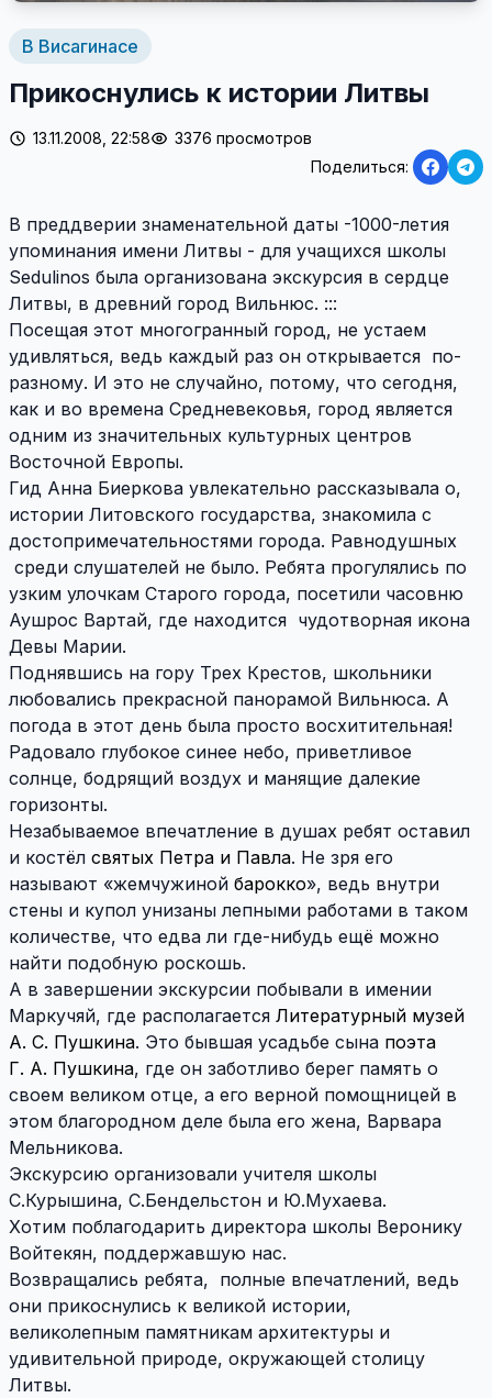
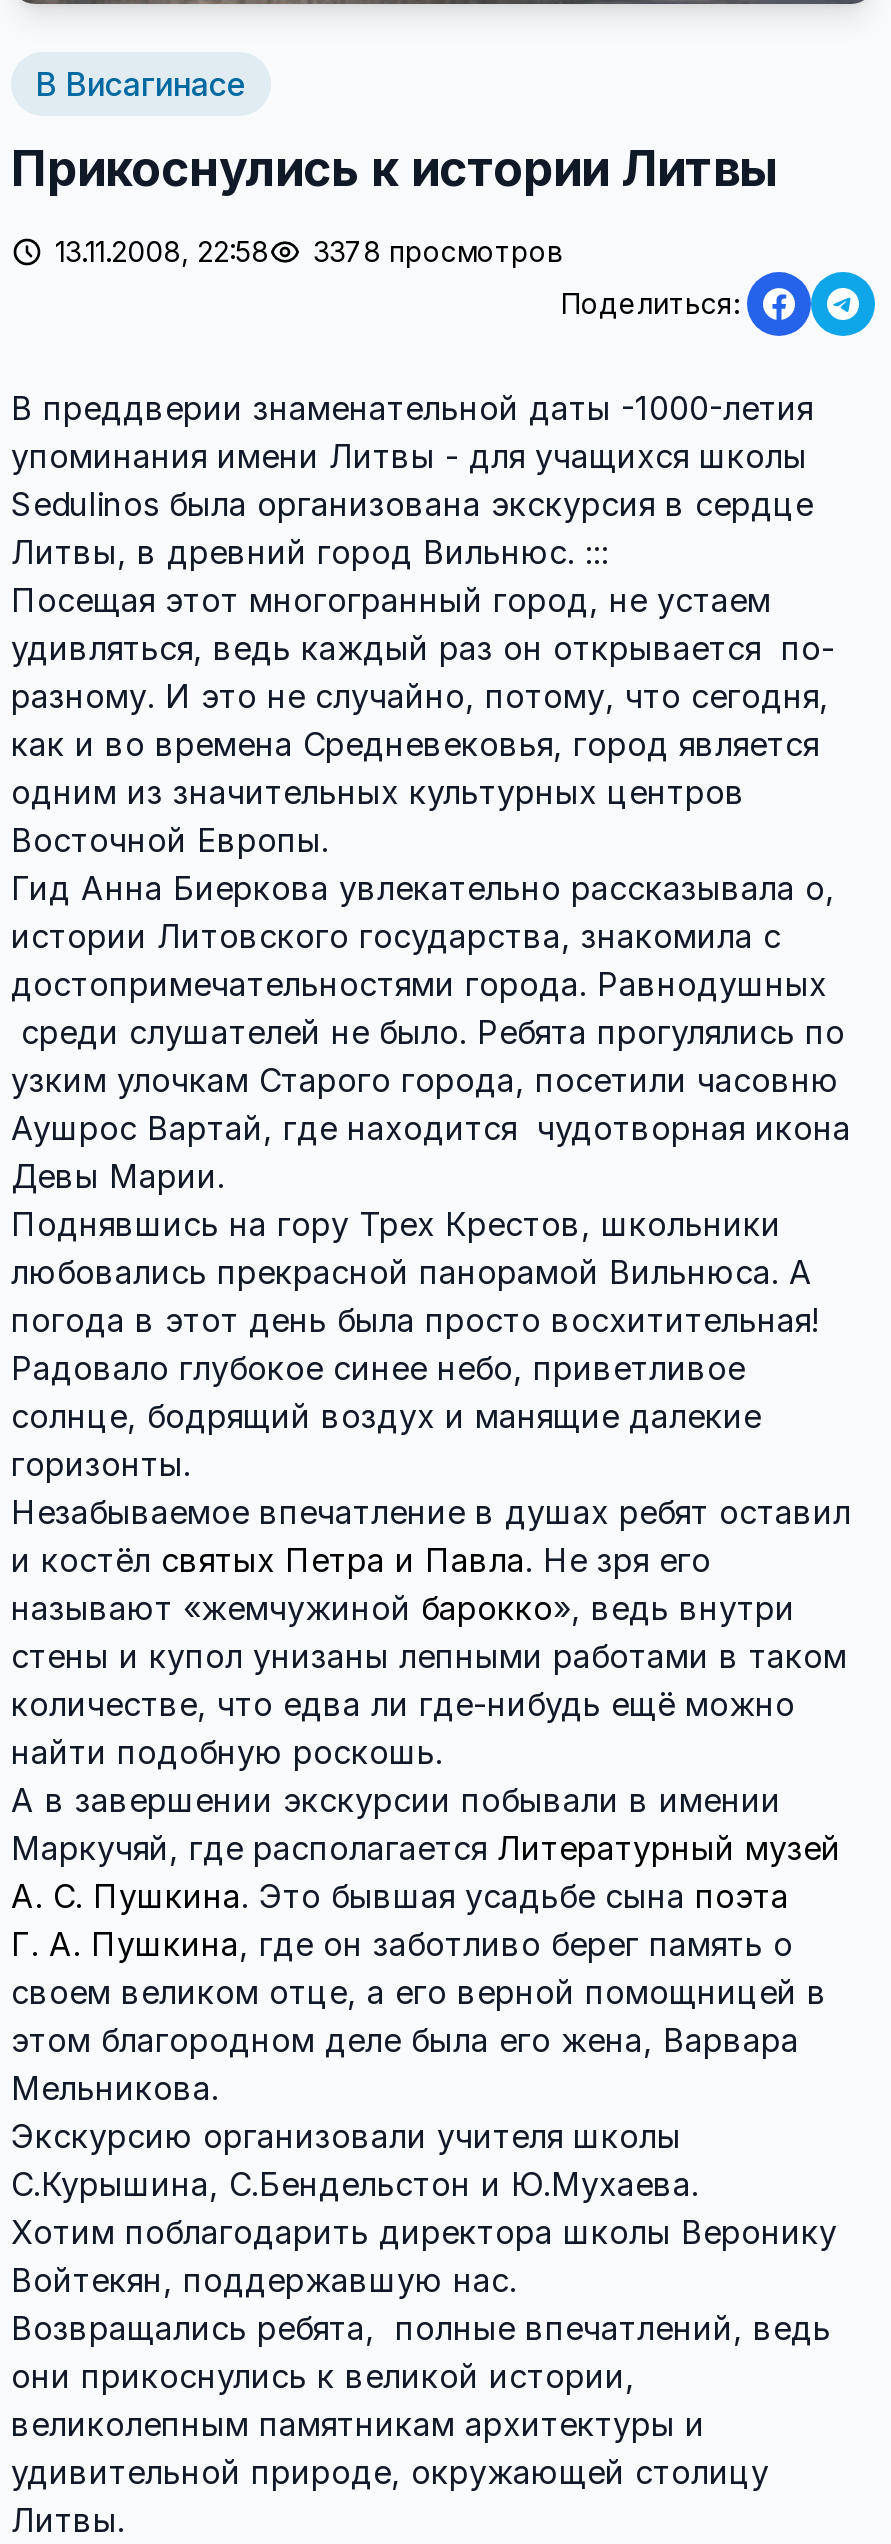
- 13.11.2008, 22:58 3376 просмотров
+ 13.11.2008, 22:58 3378 просмотров
